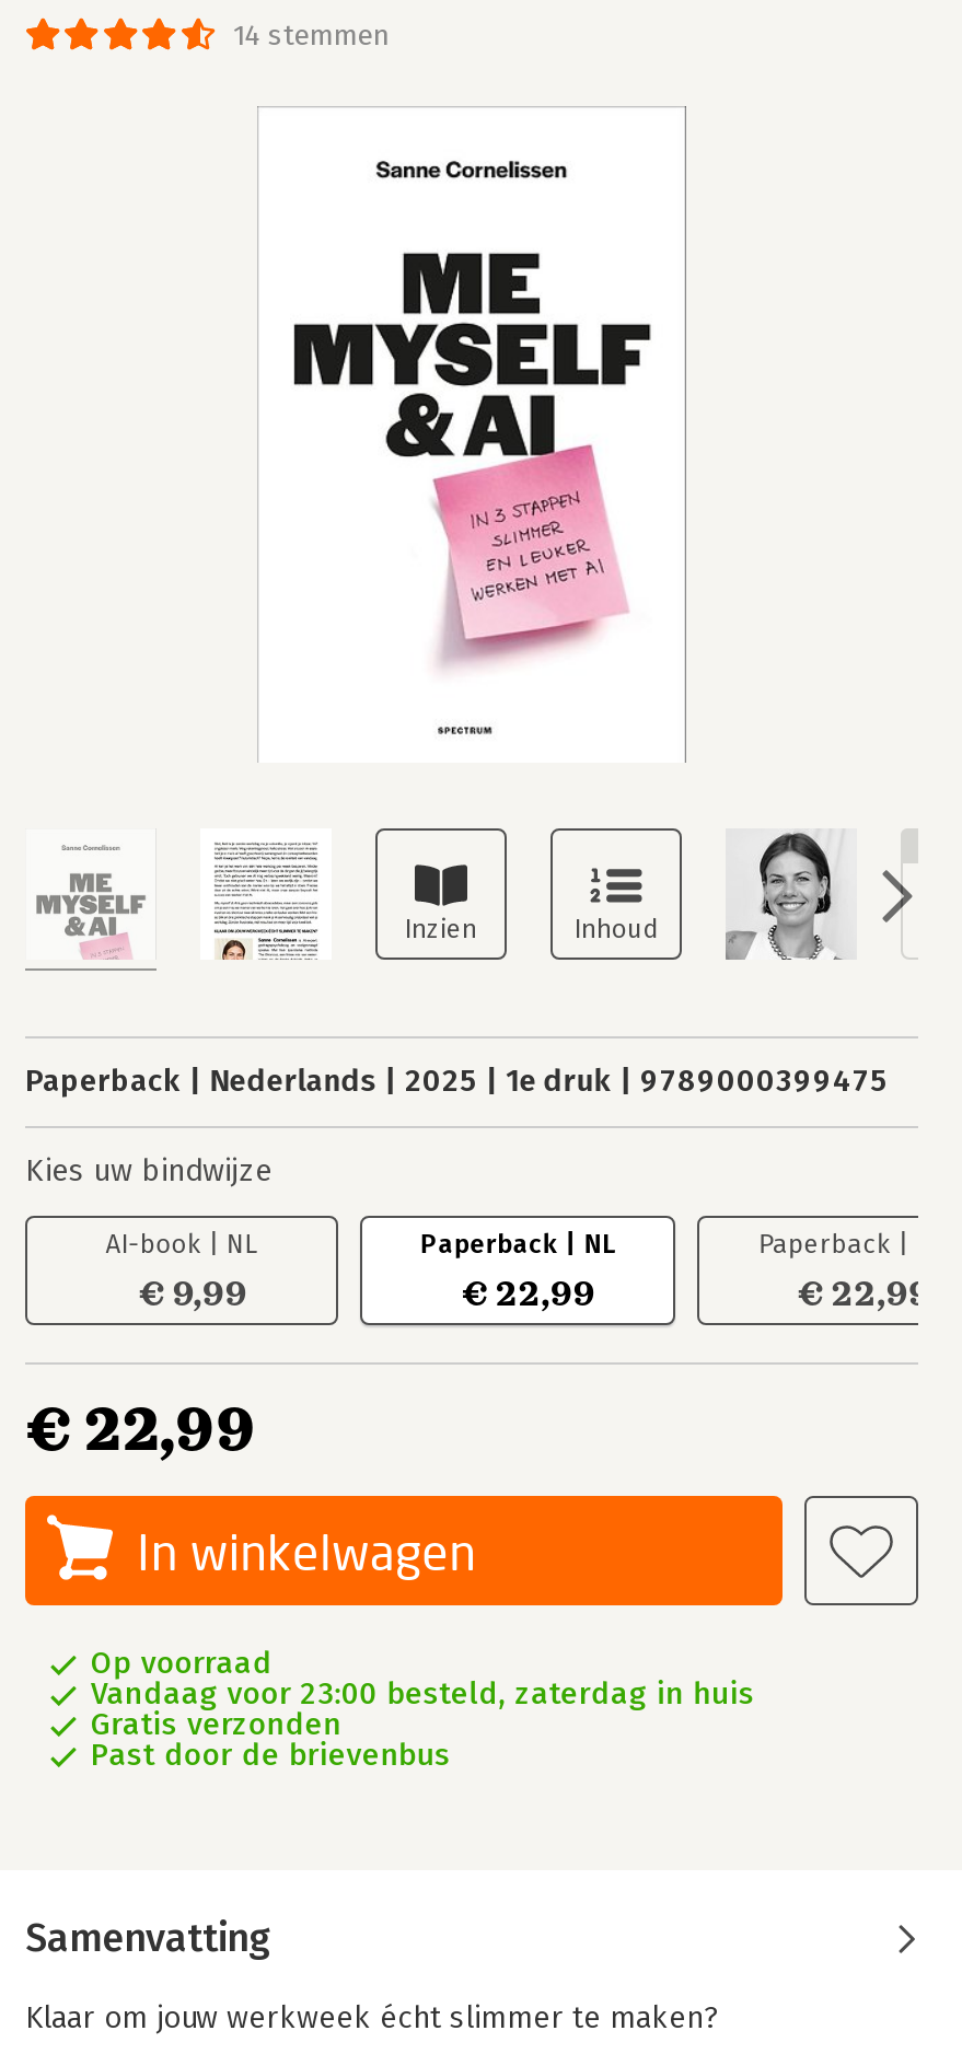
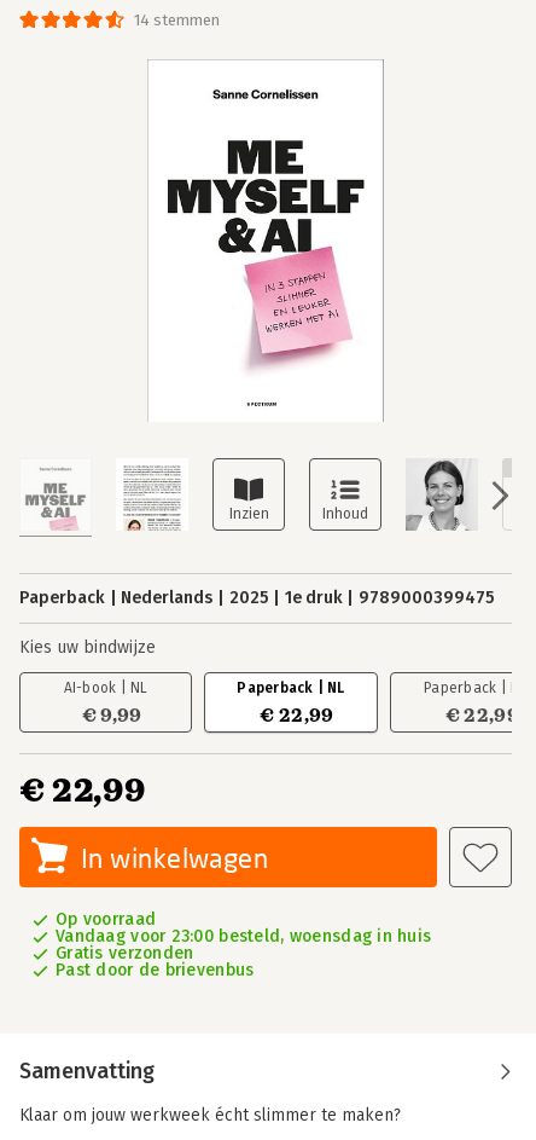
- Vandaag voor 23:00 besteld, zaterdag in huis
+ Vandaag voor 23:00 besteld, woensdag in huis
